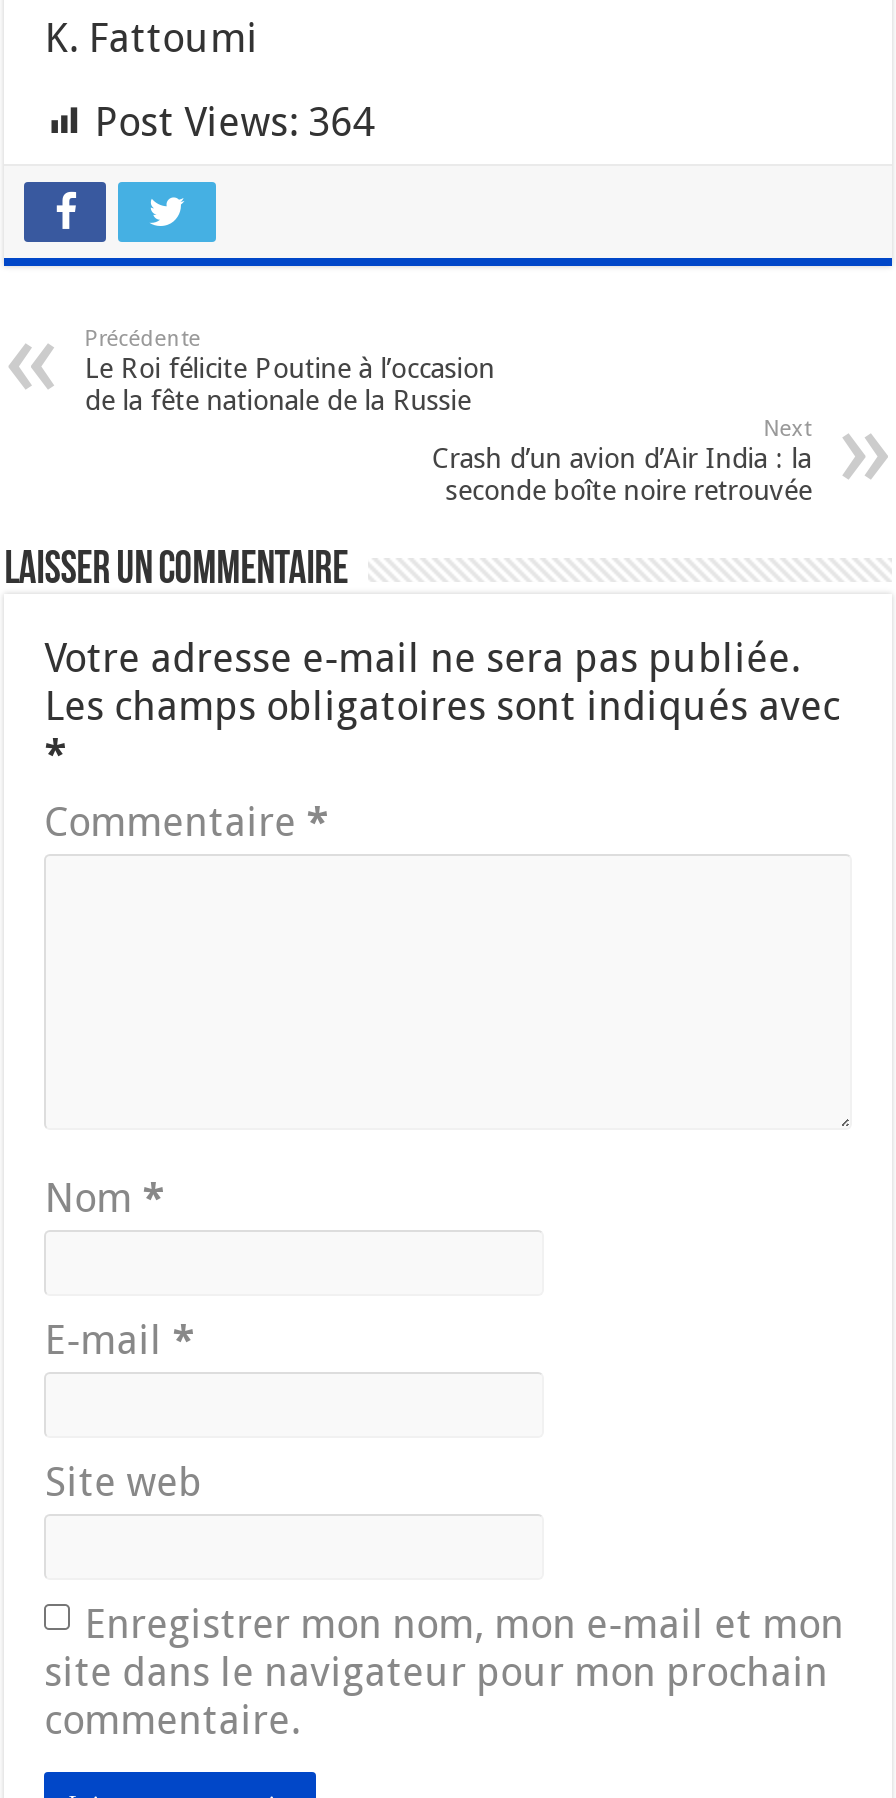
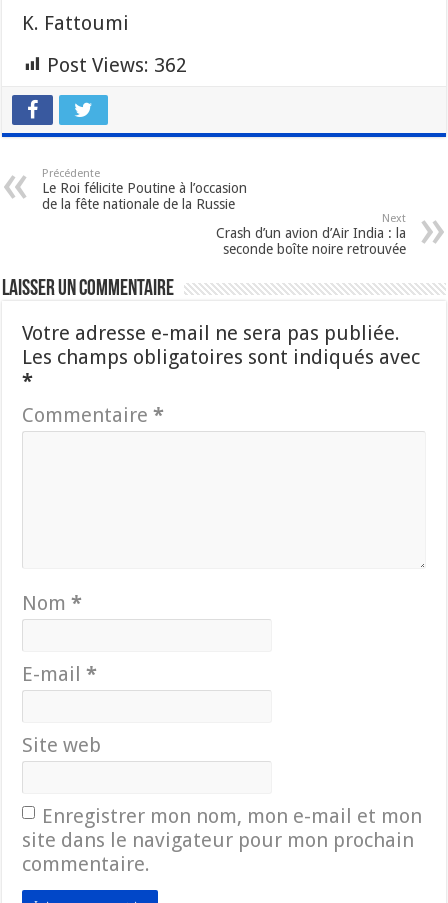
- Post Views: 364
+ Post Views: 362
